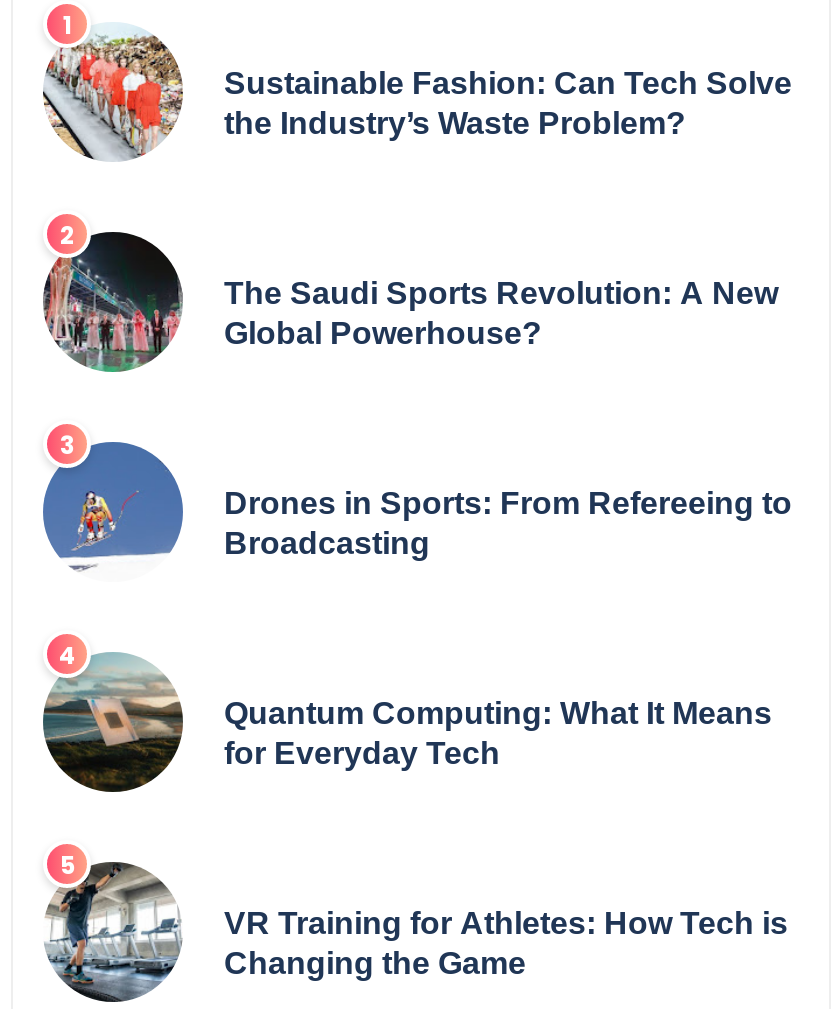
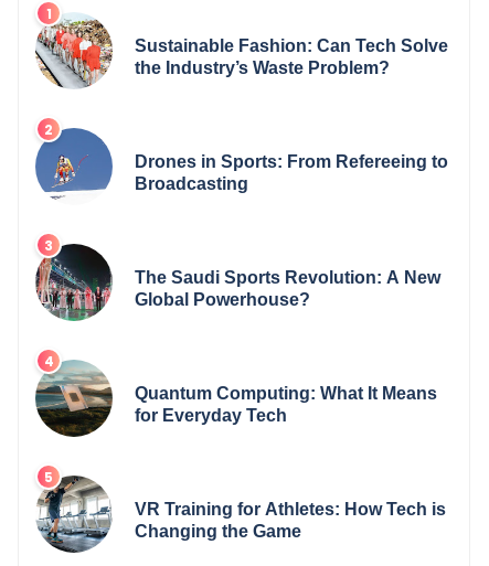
moved down: [image] | The Saudi Sports Revolution: A New | Global Powerhouse?

moved up: [image] | Drones in Sports: From Refereeing to | Broadcasting
